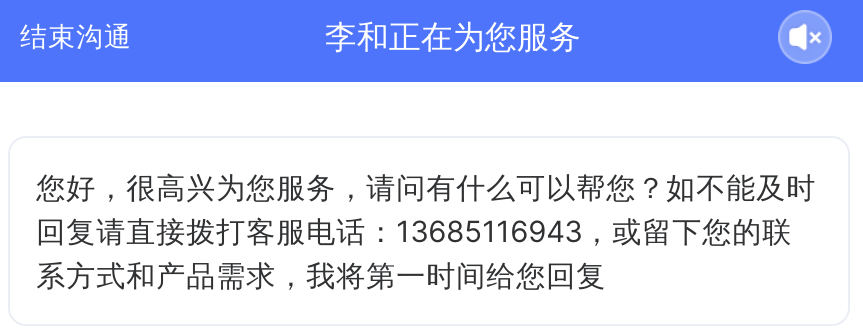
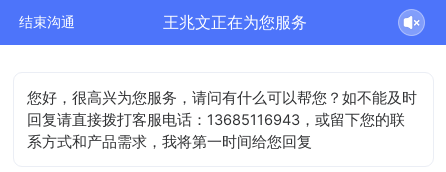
- 李和正在为您服务
+ 王兆文正在为您服务
